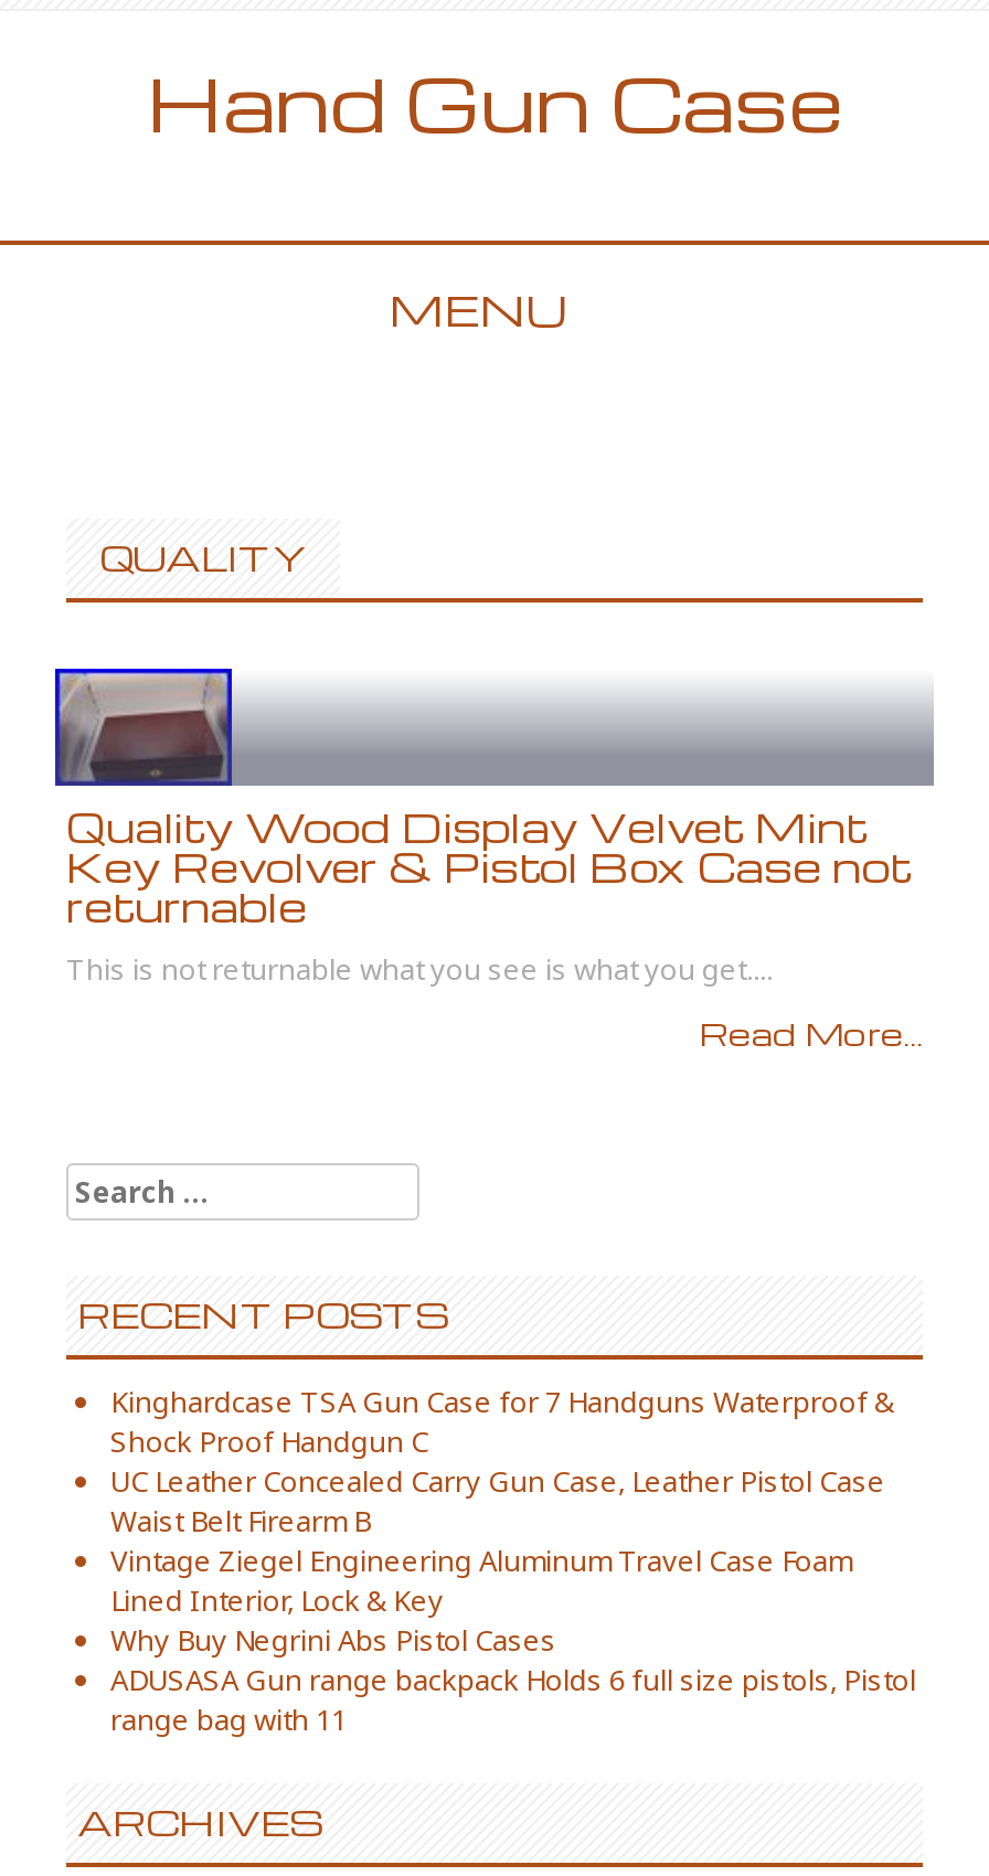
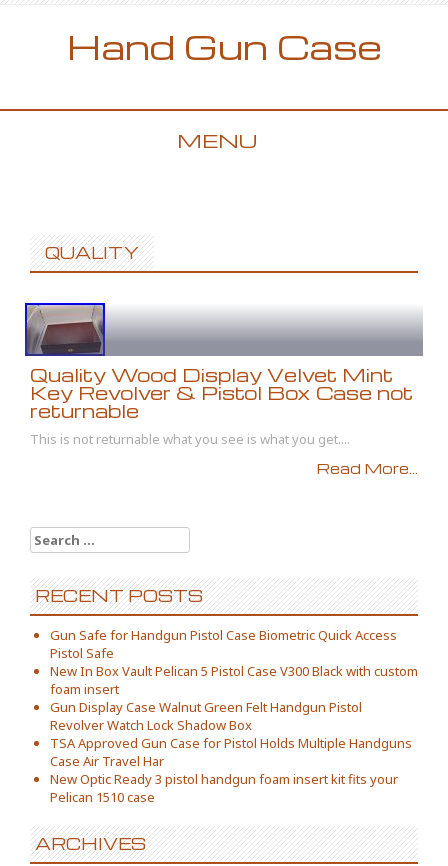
- Kinghardcase TSA Gun Case for 7 Handguns Waterproof &
- Shock Proof Handgun C
- UC Leather Concealed Carry Gun Case, Leather Pistol Case
- Waist Belt Firearm B
- Vintage Ziegel Engineering Aluminum Travel Case Foam
- Lined Interior, Lock & Key
- Why Buy Negrini Abs Pistol Cases
- ADUSASA Gun range backpack Holds 6 full size pistols, Pistol
- range bag with 11
+ Gun Safe for Handgun Pistol Case Biometric Quick Access
+ Pistol Safe
+ New In Box Vault Pelican 5 Pistol Case V300 Black with custom
+ foam insert
+ Gun Display Case Walnut Green Felt Handgun Pistol
+ Revolver Watch Lock Shadow Box
+ TSA Approved Gun Case for Pistol Holds Multiple Handguns
+ Case Air Travel Har
+ New Optic Ready 3 pistol handgun foam insert kit fits your
+ Pelican 1510 case
